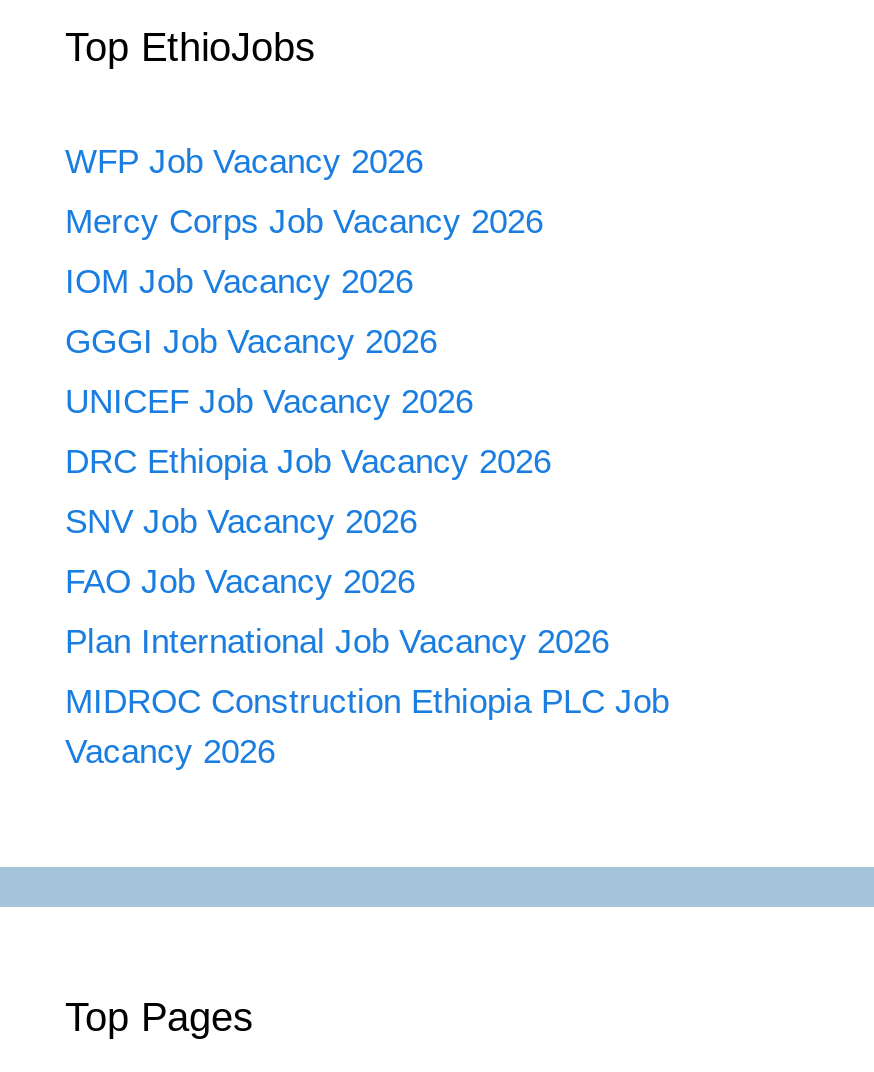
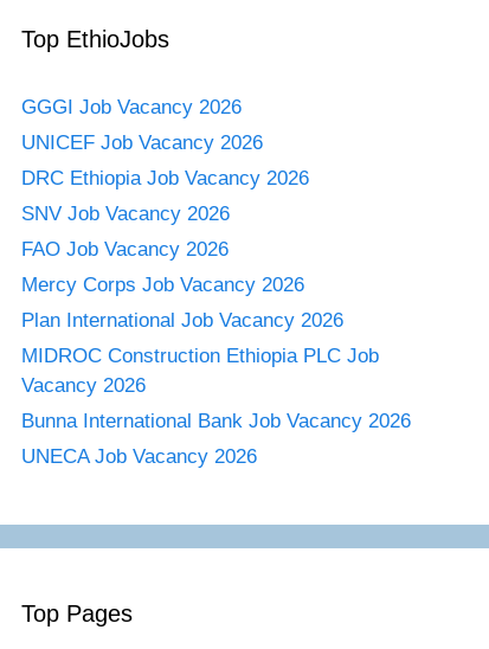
- WFP Job Vacancy 2026
- IOM Job Vacancy 2026

moved down: Mercy Corps Job Vacancy 2026

moved up: GGGI Job Vacancy 2026 | UNICEF Job Vacancy 2026 | DRC Ethiopia Job Vacancy 2026 | SNV Job Vacancy 2026 | FAO Job Vacancy 2026

moved up: Plan International Job Vacancy 2026 | MIDROC Construction Ethiopia PLC Job | Vacancy 2026

+ Bunna International Bank Job Vacancy 2026
+ UNECA Job Vacancy 2026
